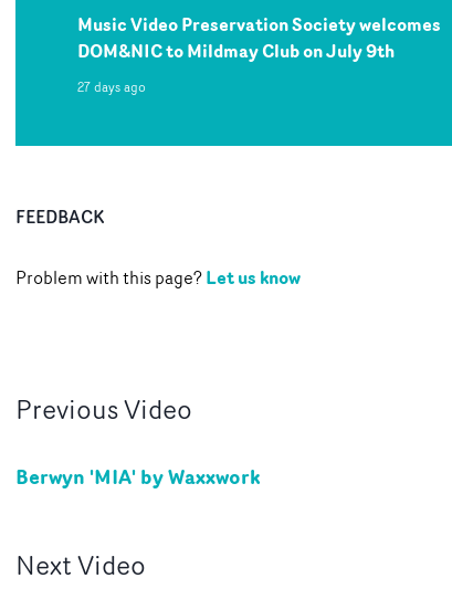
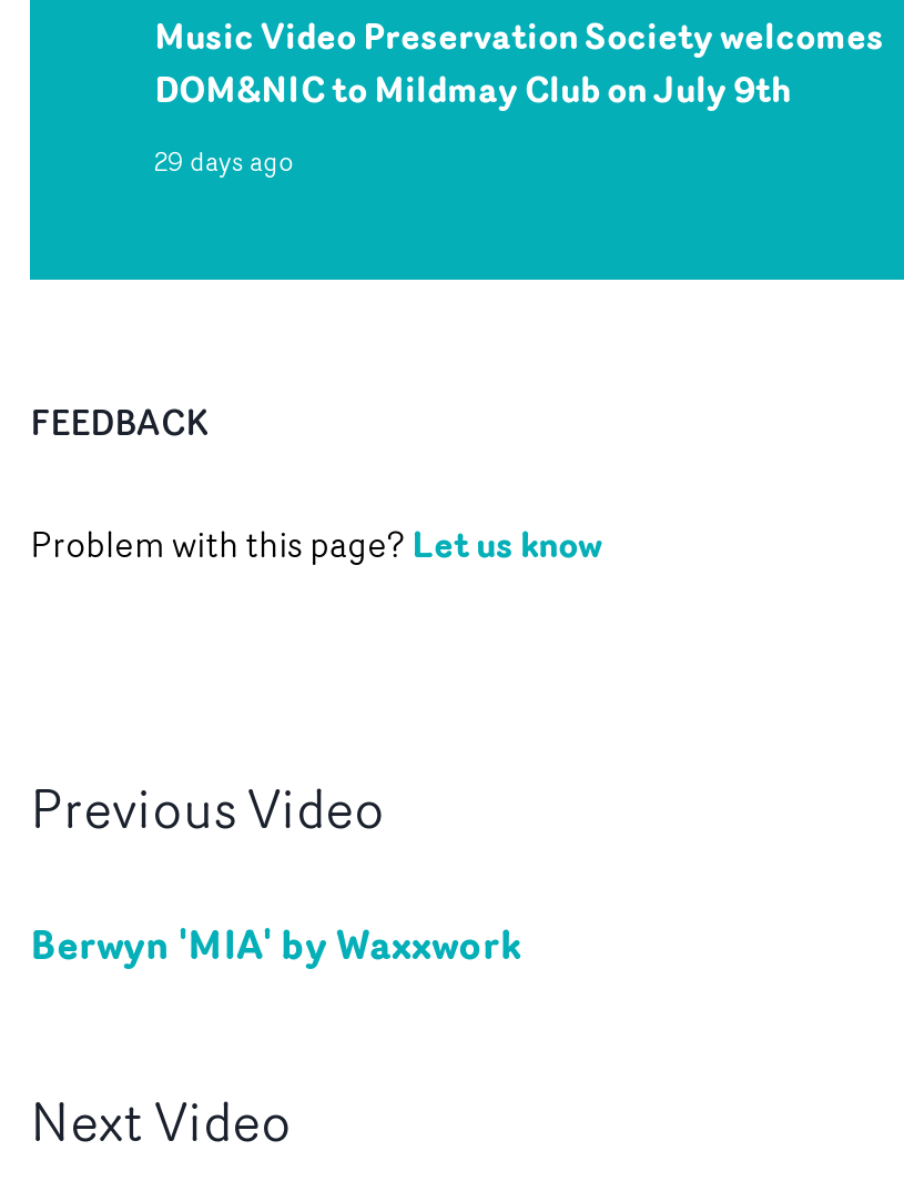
- 27 days ago
+ 29 days ago
